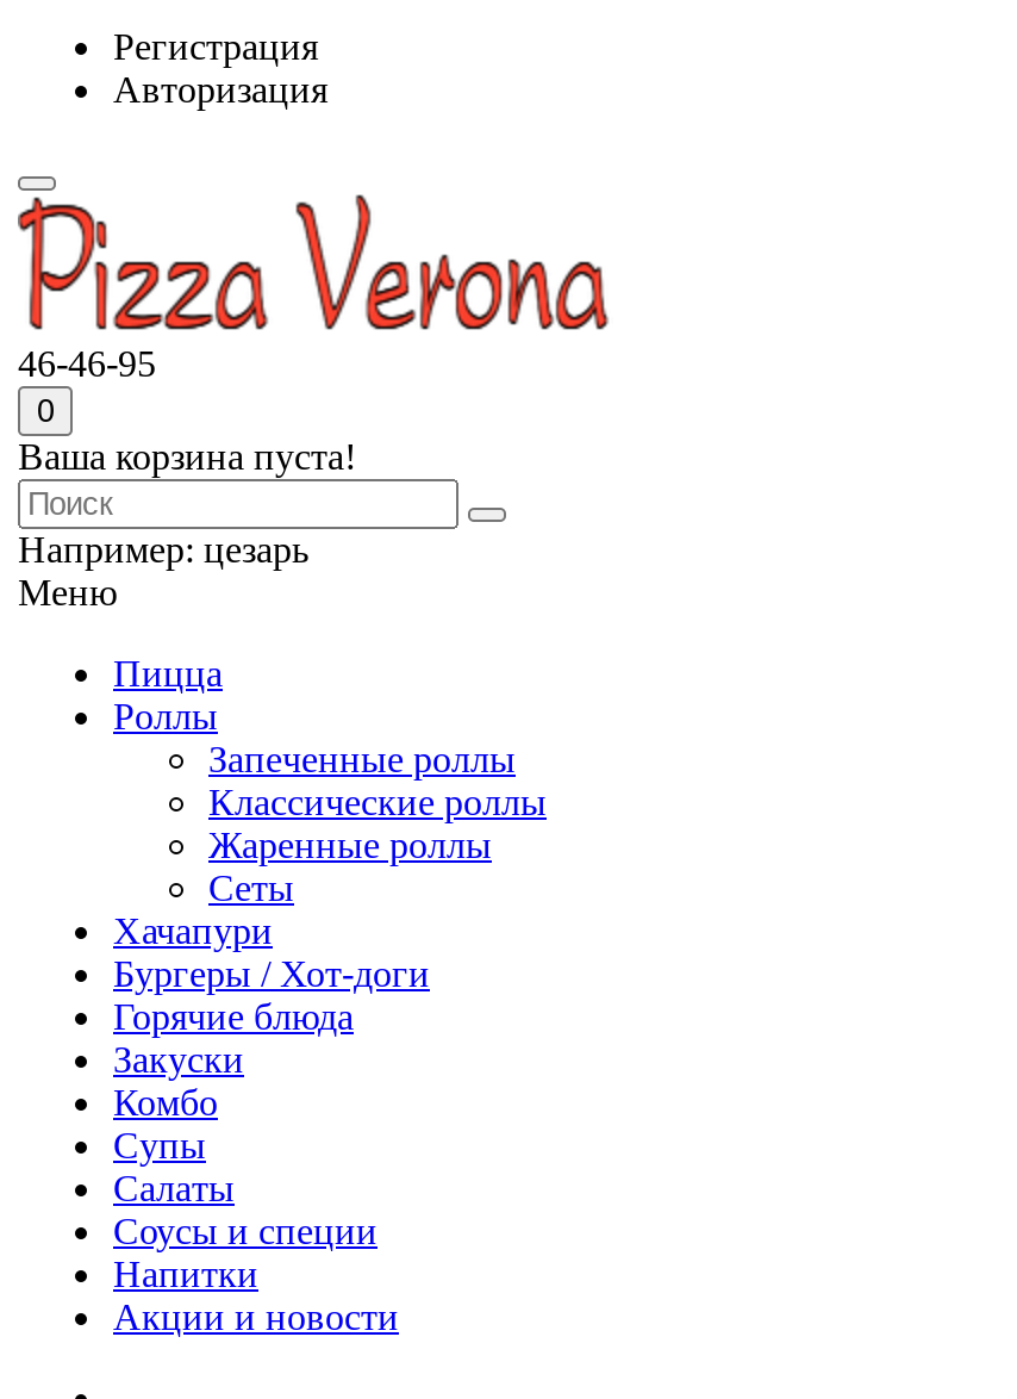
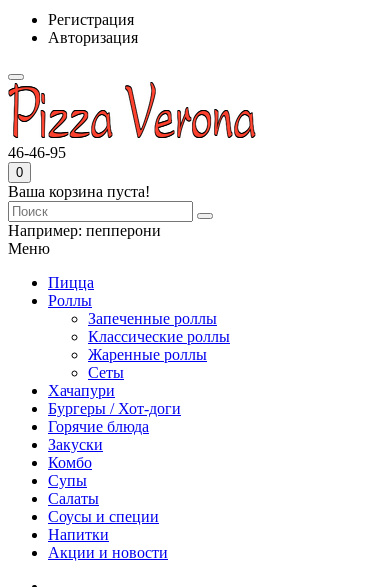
- Например:цезарь
+ Например:пепперони
